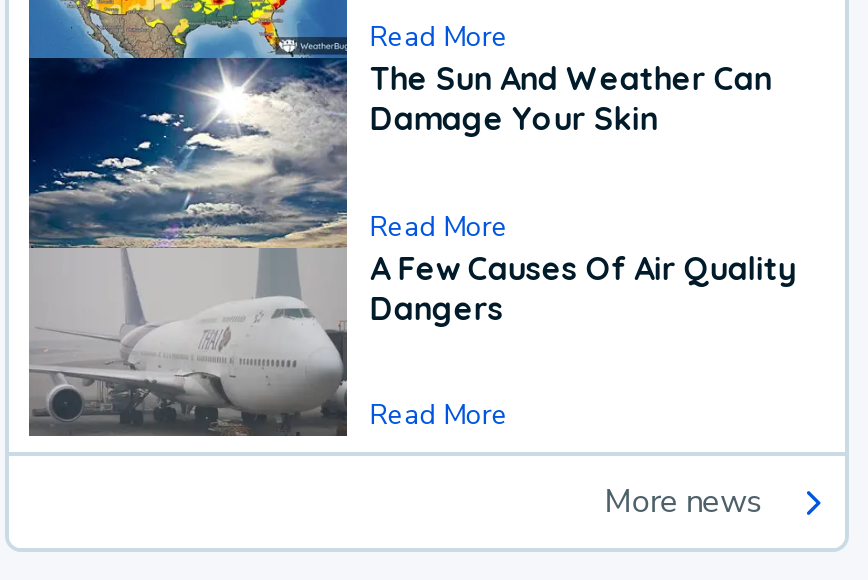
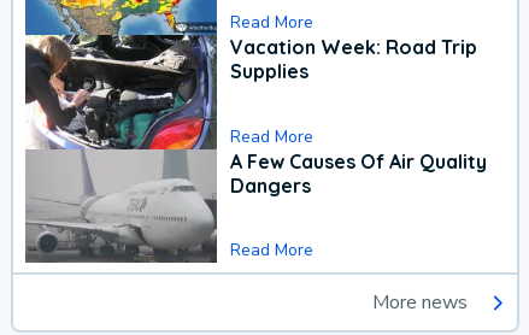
- [image]
- The Sun And Weather Can
- Damage Your Skin
+ [image]
+ Vacation Week: Road Trip
+ Supplies
